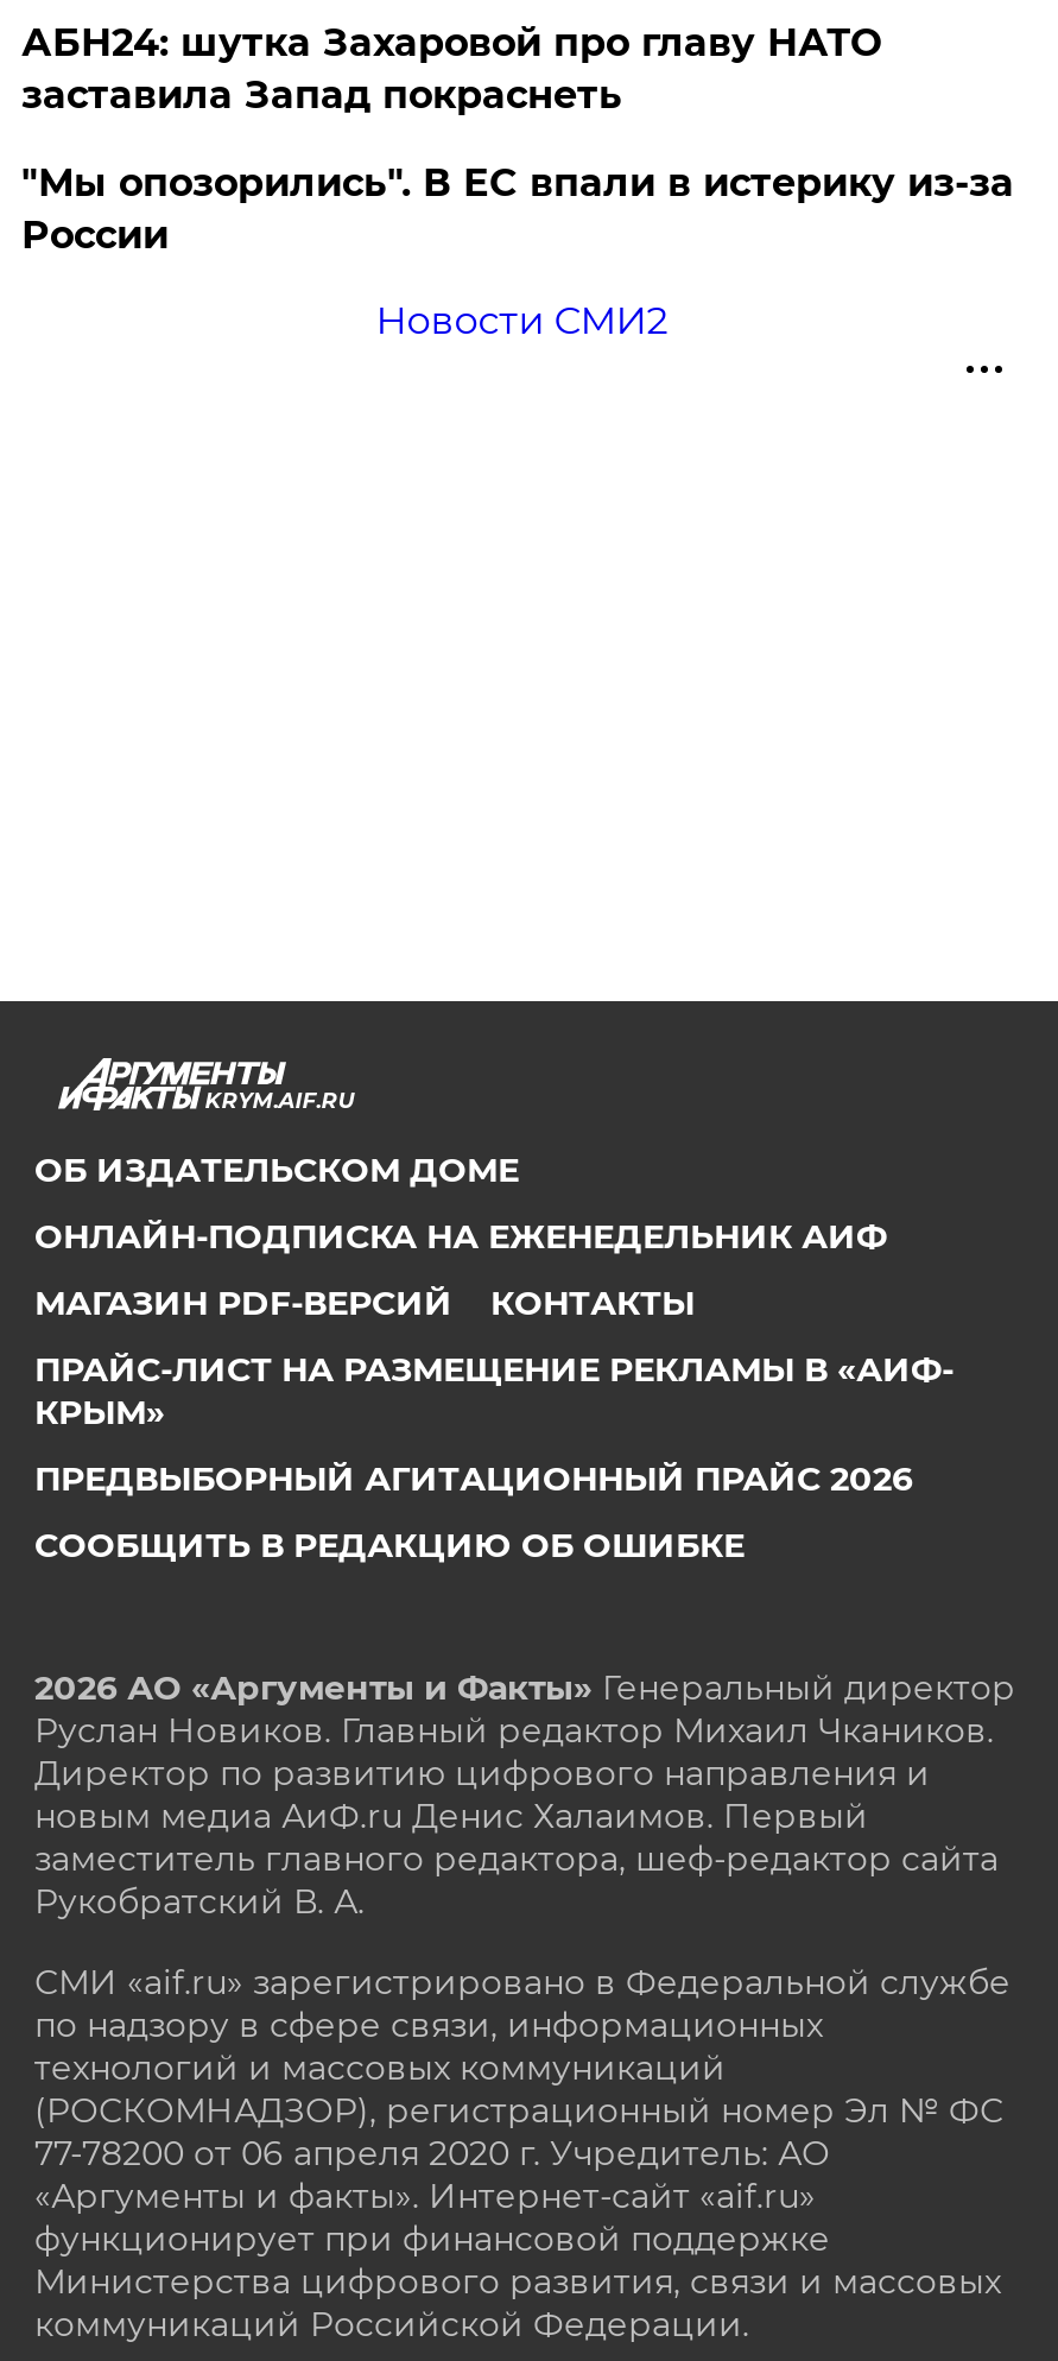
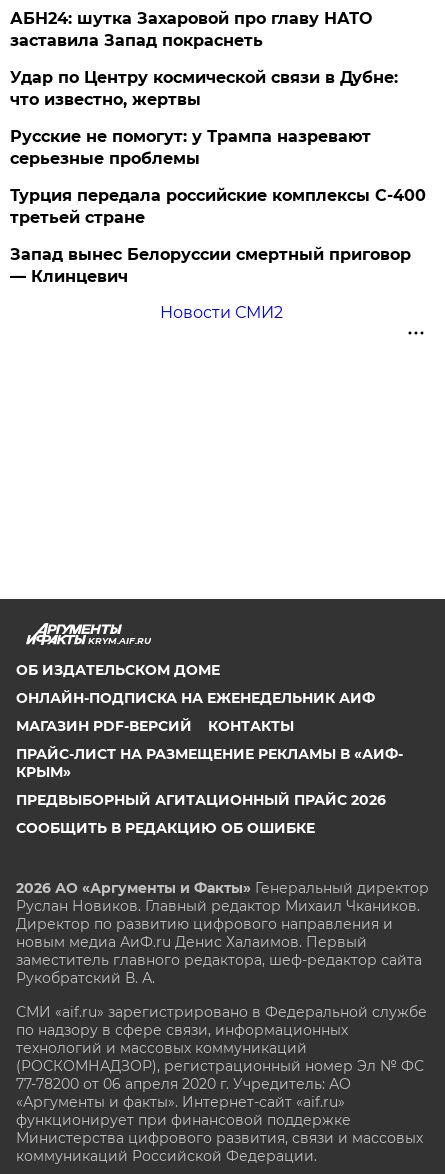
- "Мы опозорились". В ЕС впали в истерику из-за
- России
+ Удар по Центру космической связи в Дубне:
+ что известно, жертвы
+ Русские не помогут: у Трампа назревают
+ серьезные проблемы
+ Турция передала российские комплексы С-400
+ третьей стране
+ Запад вынес Белоруссии смертный приговор
+ — Клинцевич
